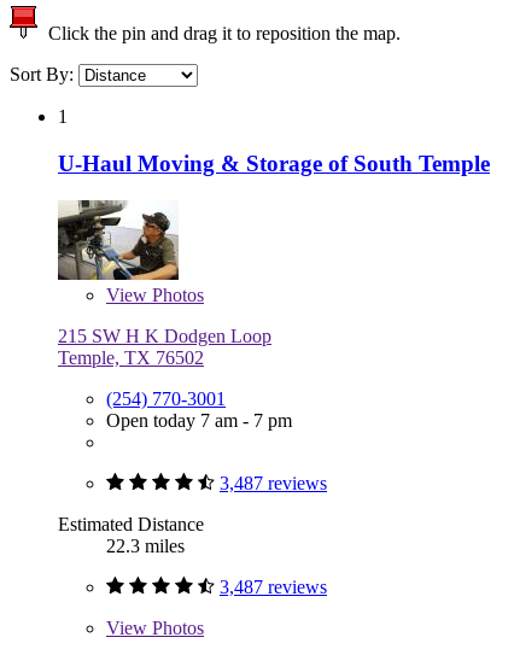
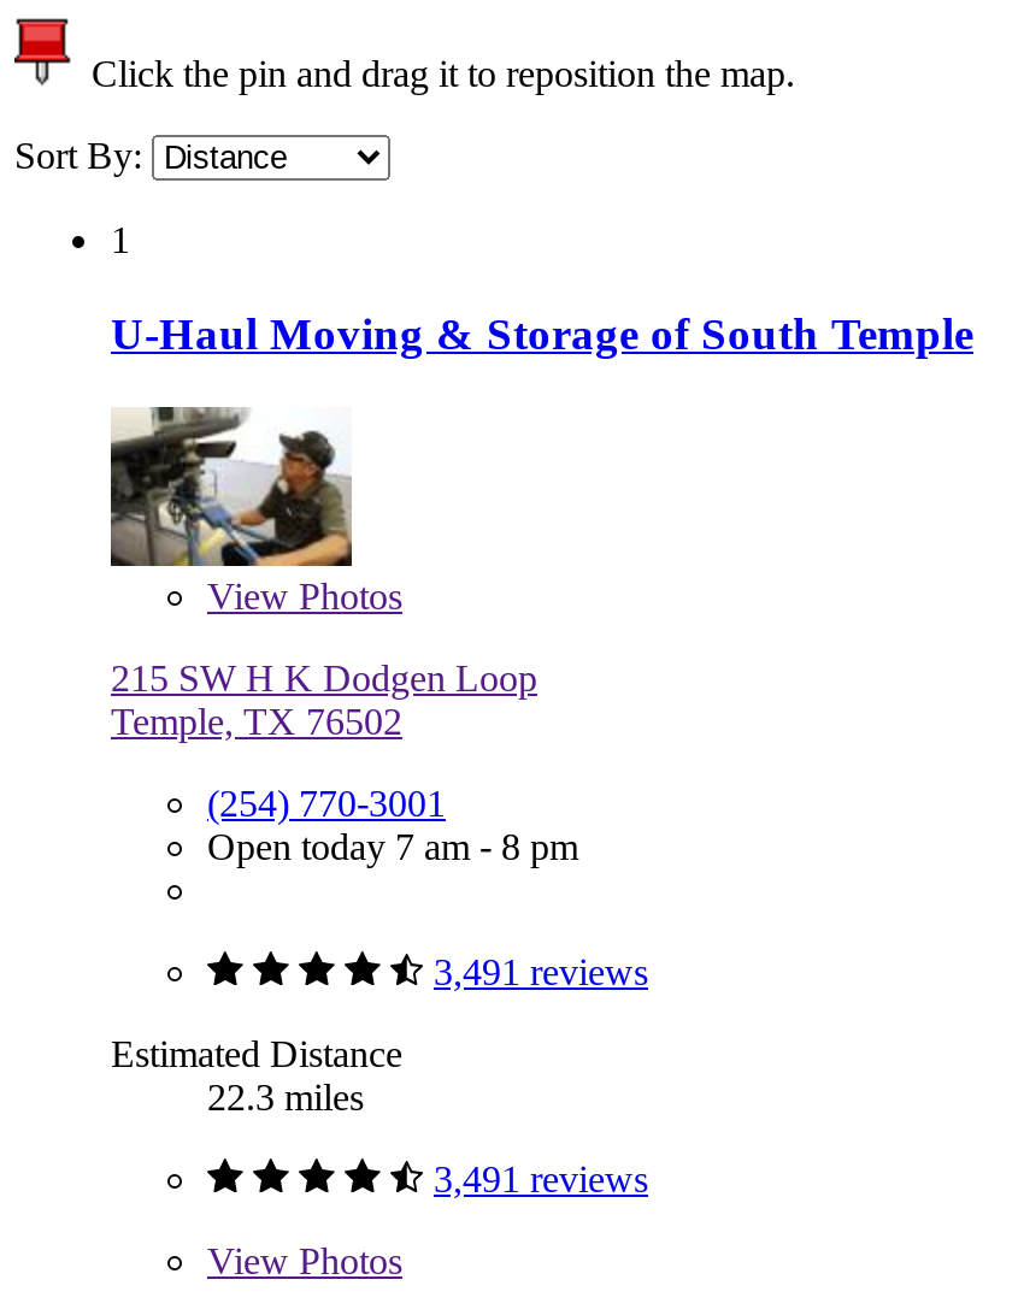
- Open today 7 am - 7 pm
+ Open today 7 am - 8 pm

- 3,487 reviews
+ 3,491 reviews

- 3,487 reviews
+ 3,491 reviews
